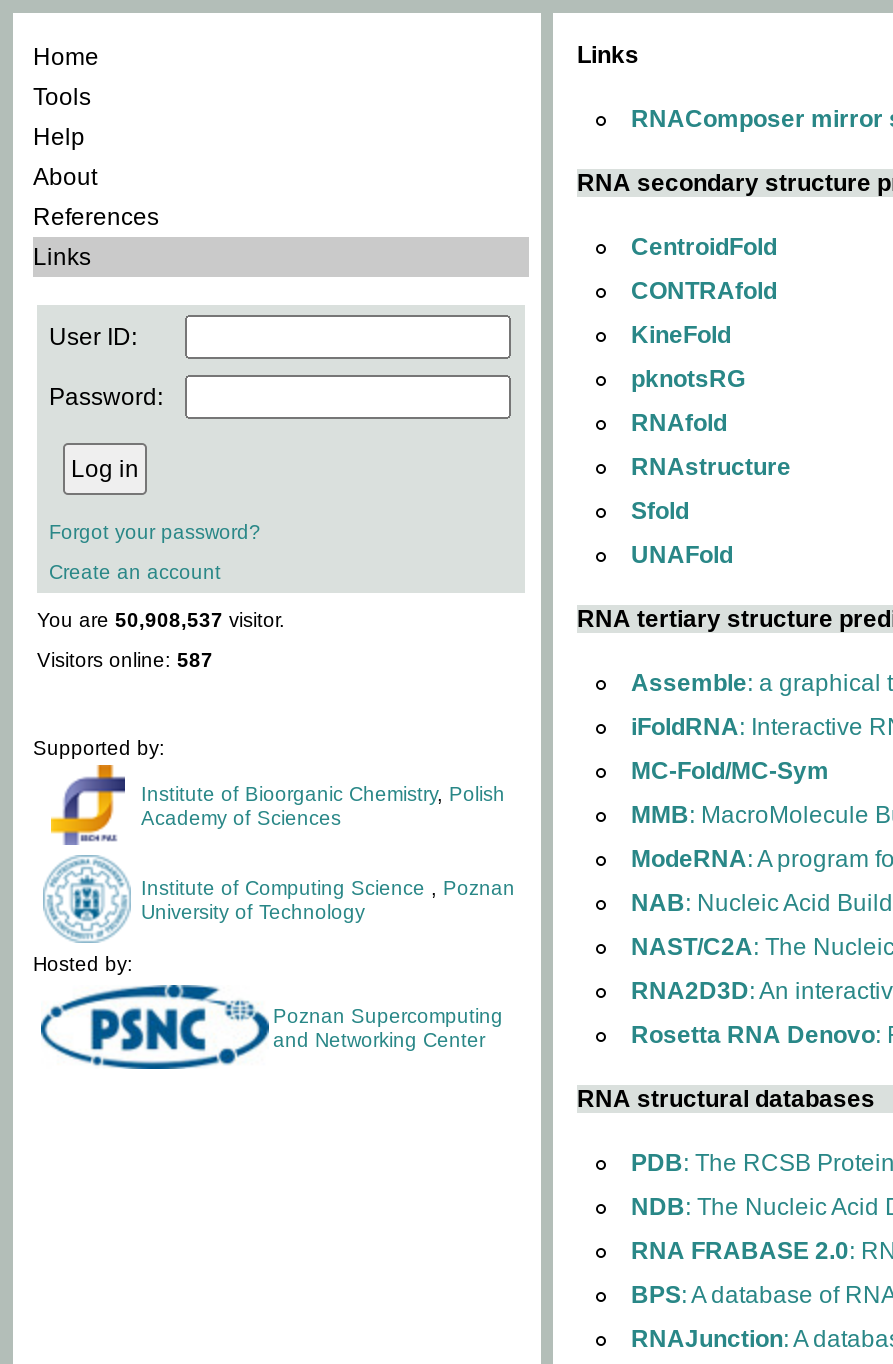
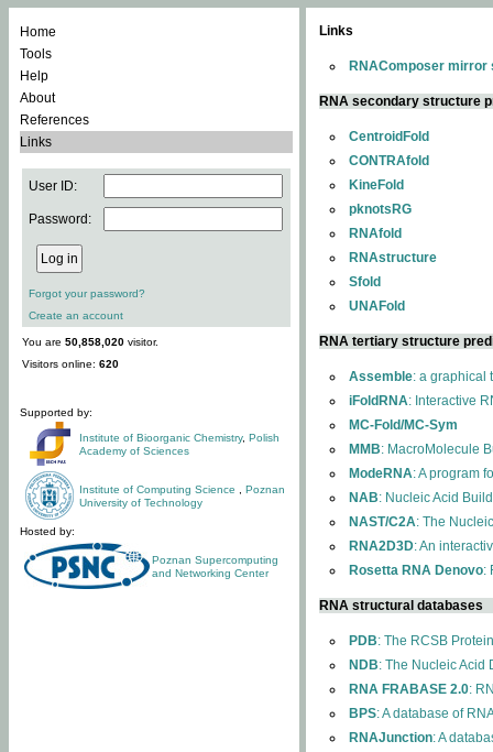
- You are 50,908,537 visitor.
+ You are 50,858,020 visitor.

- Visitors online: 587
+ Visitors online: 620
